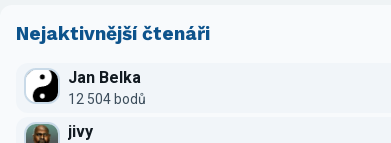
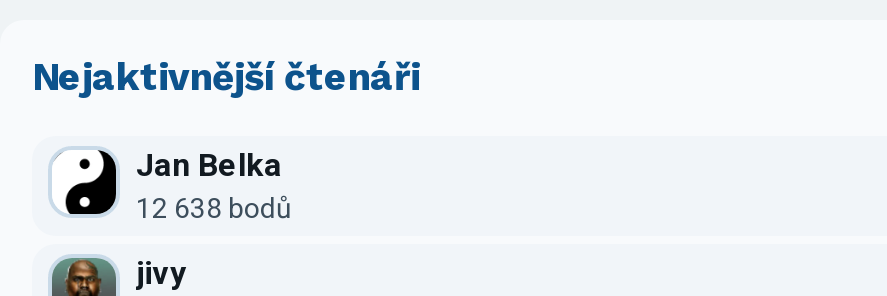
- 12 504 bodů
+ 12 638 bodů
